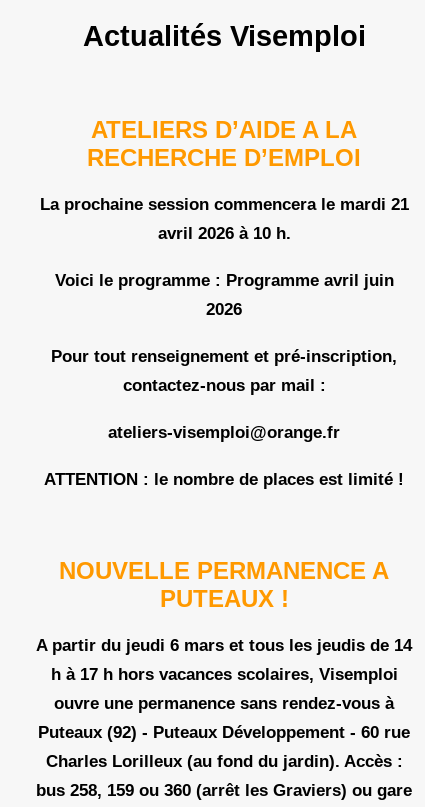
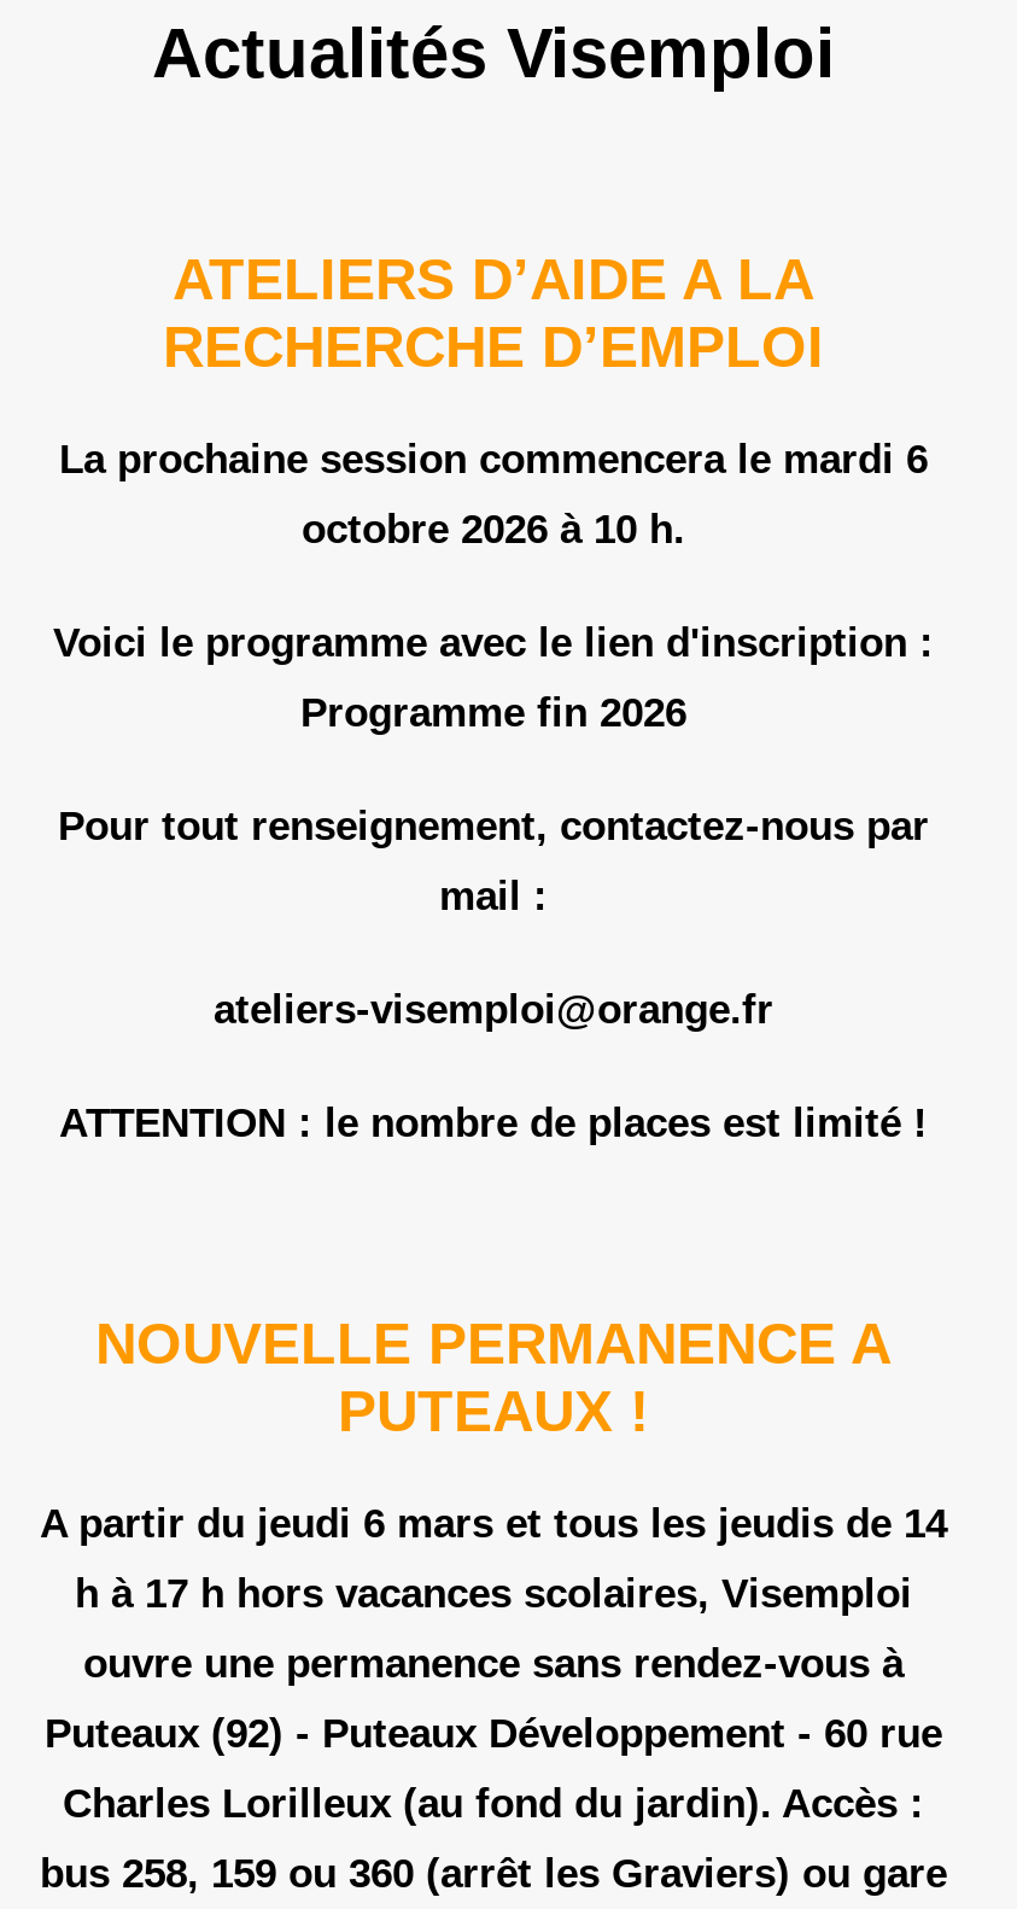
- La prochaine session commencera le mardi 21
+ La prochaine session commencera le mardi 6

- avril 2026 à 10 h.
+ octobre 2026 à 10 h.

- Voici le programme : Programme avril juin
+ Voici le programme avec le lien d'inscription :

- 2026
+ Programme fin 2026

- Pour tout renseignement et pré-inscription,
+ Pour tout renseignement, contactez-nous par

- contactez-nous par mail :
+ mail :
